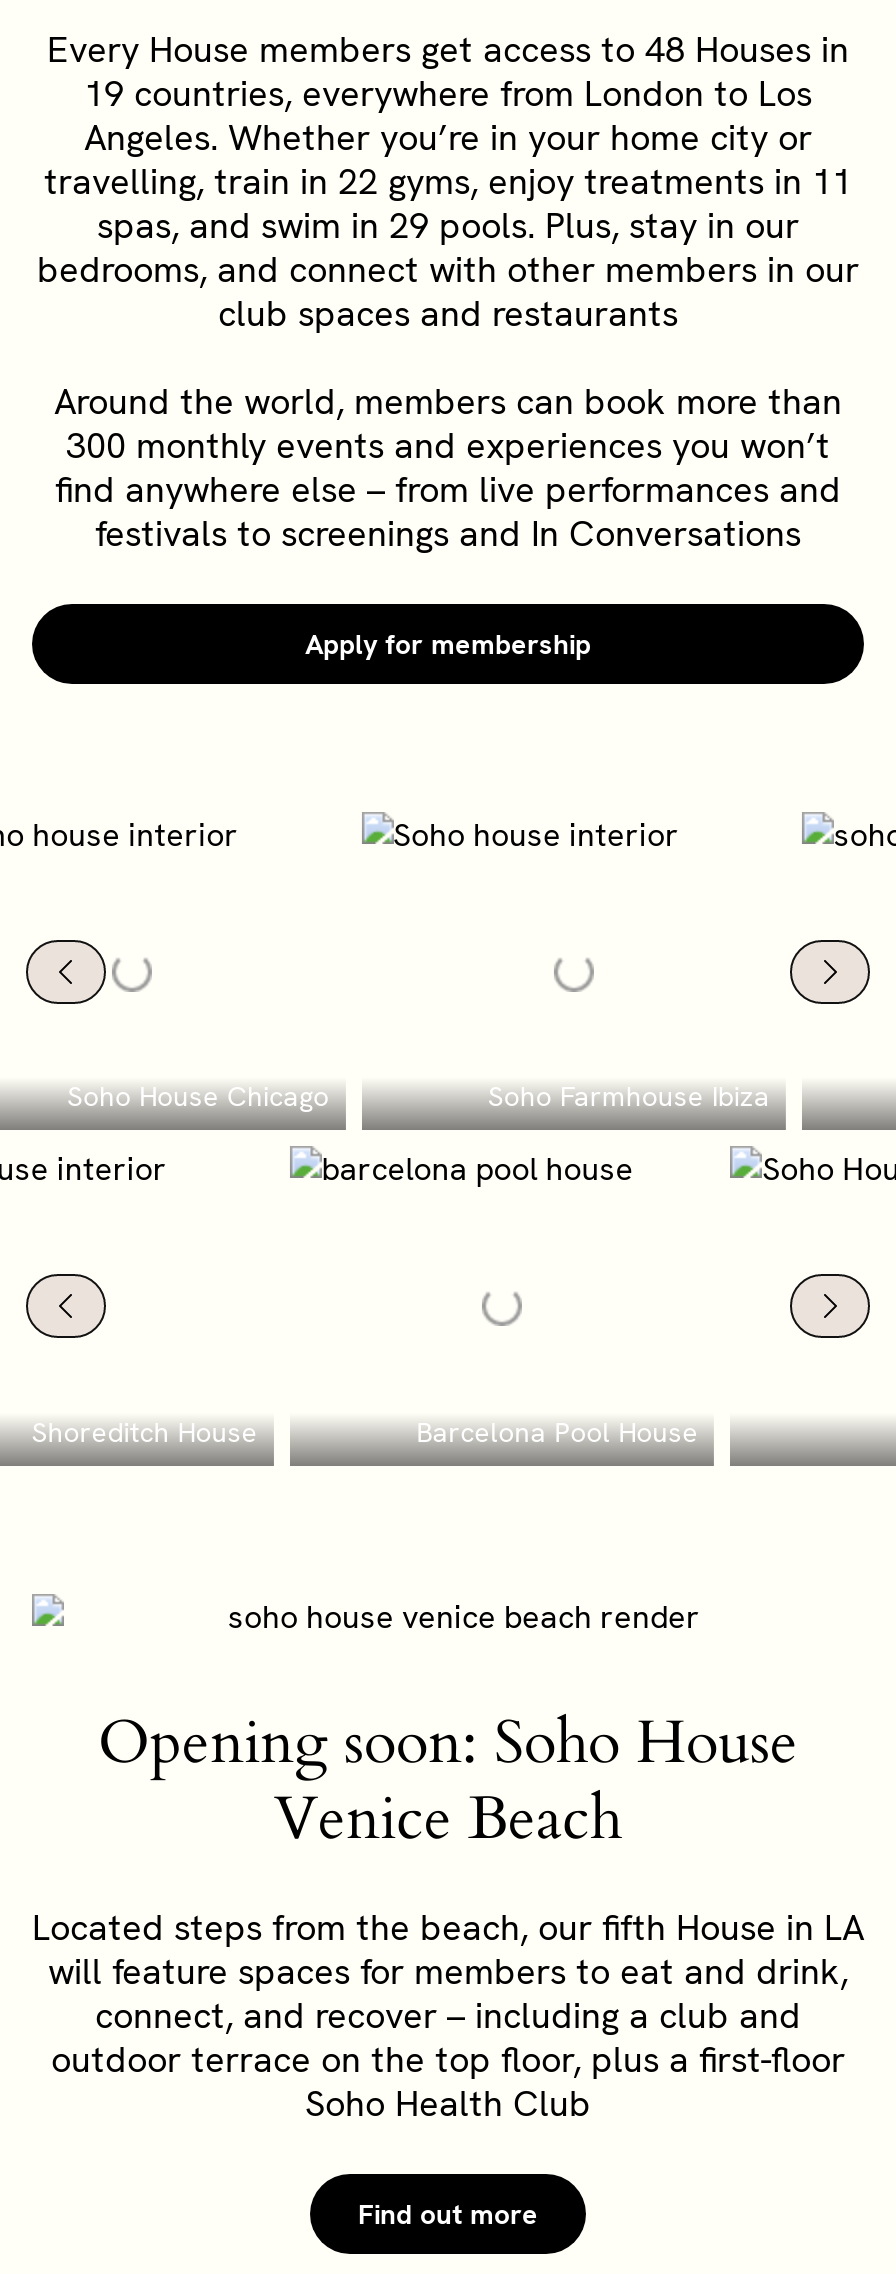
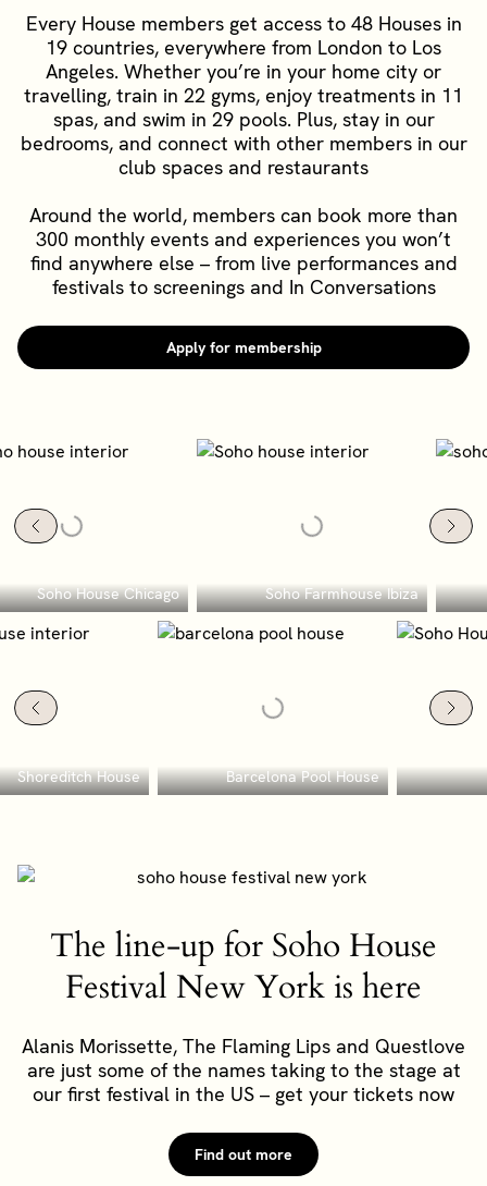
- Opening soon: Soho House
- Venice Beach
+ The line-up for Soho House
+ Festival New York is here

- Located steps from the beach, our fifth House in LA
- will feature spaces for members to eat and drink,
- connect, and recover – including a club and
- outdoor terrace on the top floor, plus a first-floor
- Soho Health Club
+ Alanis Morissette, The Flaming Lips and Questlove
+ are just some of the names taking to the stage at
+ our first festival in the US – get your tickets now
